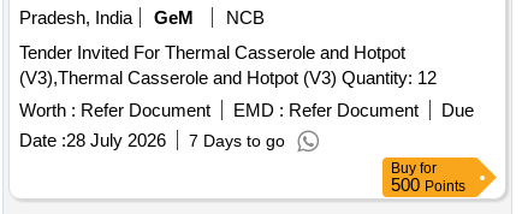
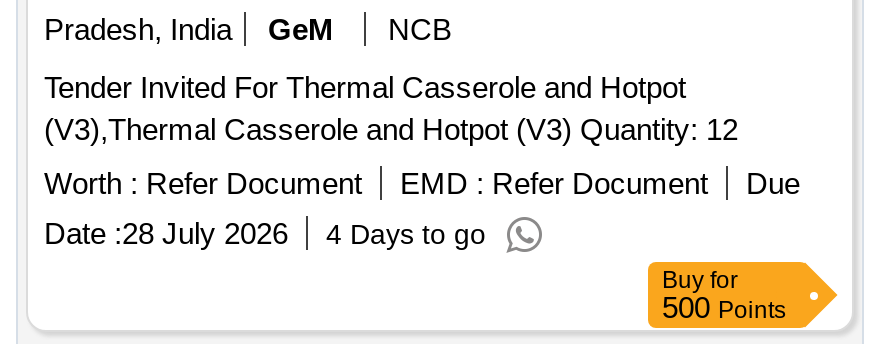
- Date : 28 July 2026 7 Days to go
+ Date : 28 July 2026 4 Days to go
